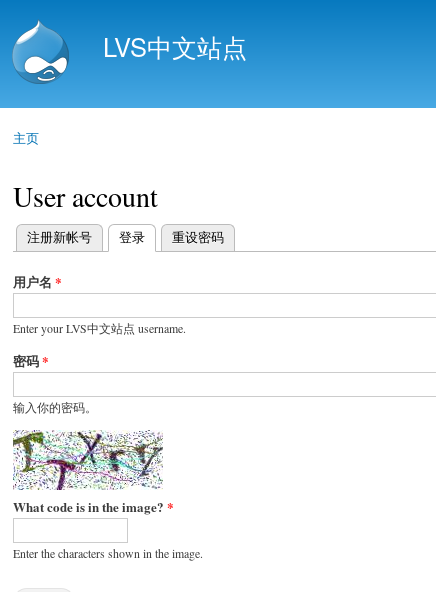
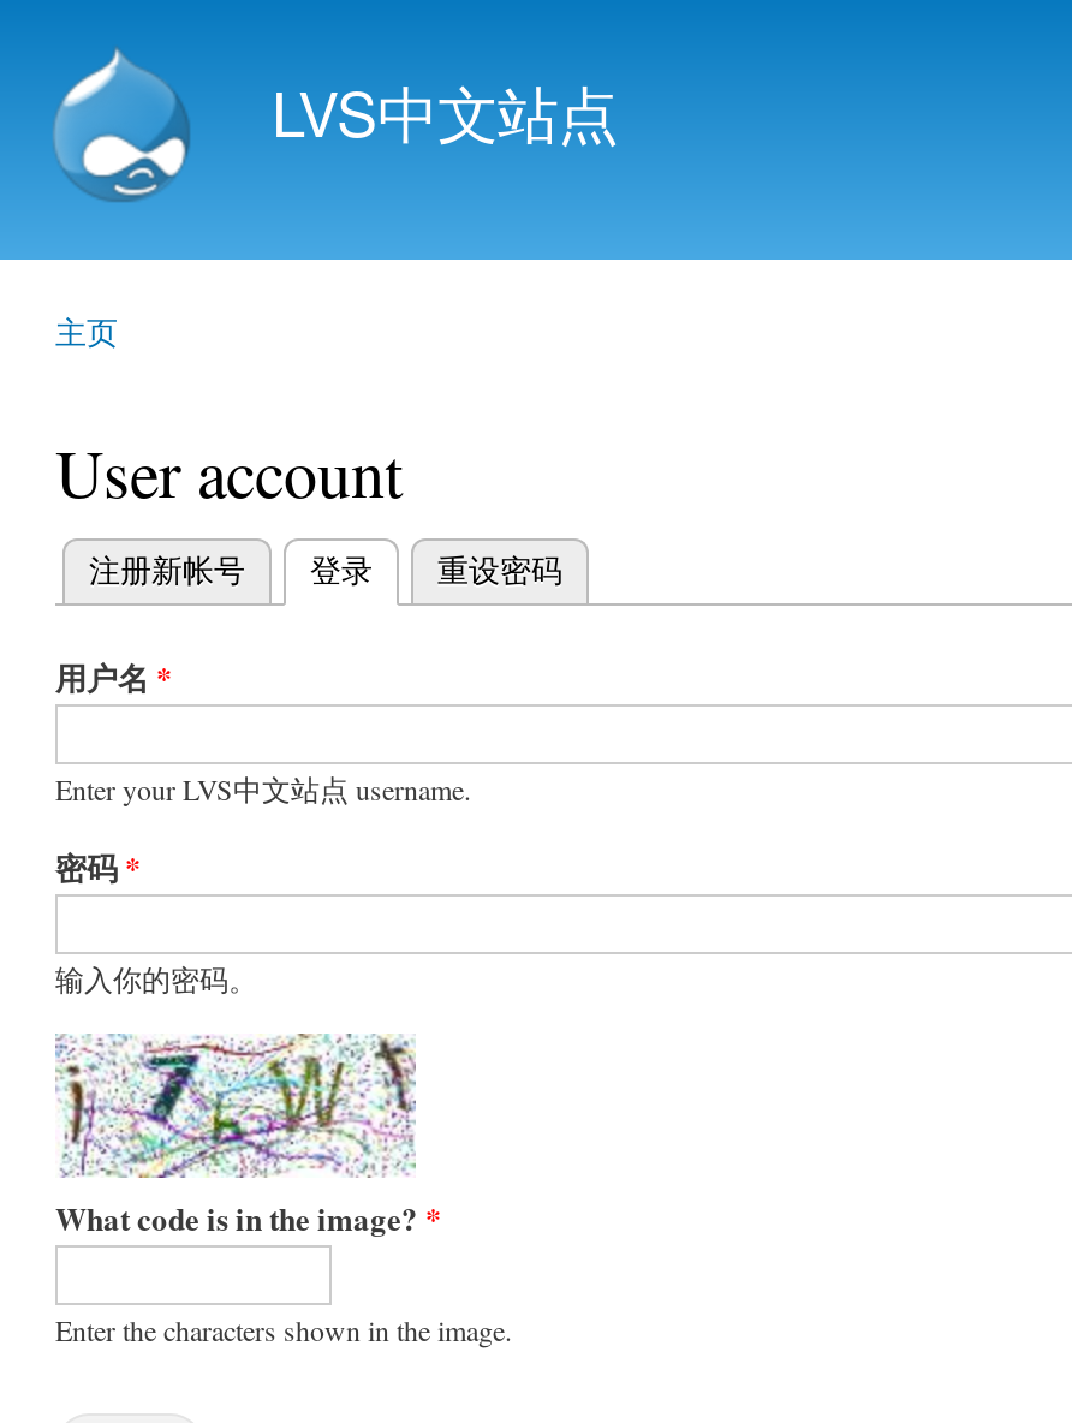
- [image]
+ [image]
